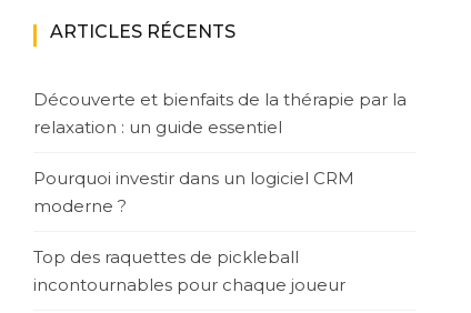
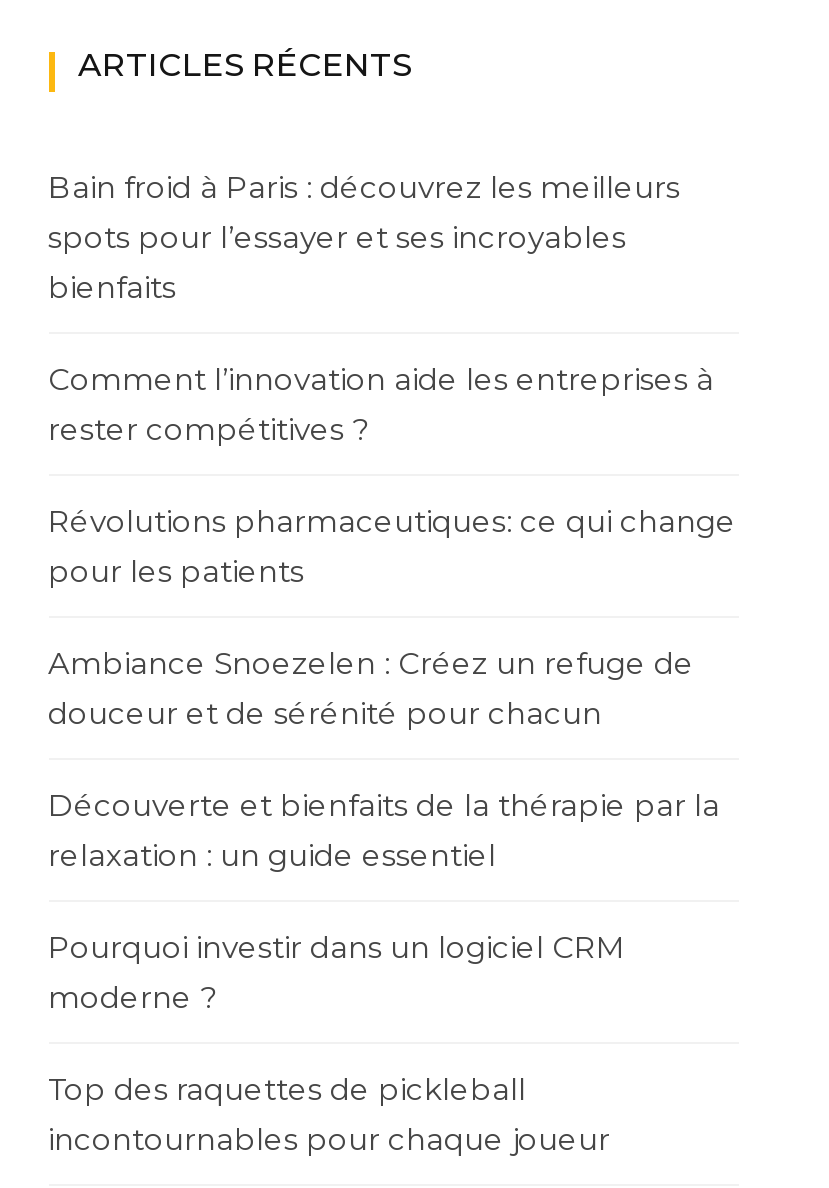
+ Bain froid à Paris : découvrez les meilleurs
+ spots pour l’essayer et ses incroyables
+ bienfaits
+ Comment l’innovation aide les entreprises à
+ rester compétitives ?
+ Révolutions pharmaceutiques: ce qui change
+ pour les patients
+ Ambiance Snoezelen : Créez un refuge de
+ douceur et de sérénité pour chacun
